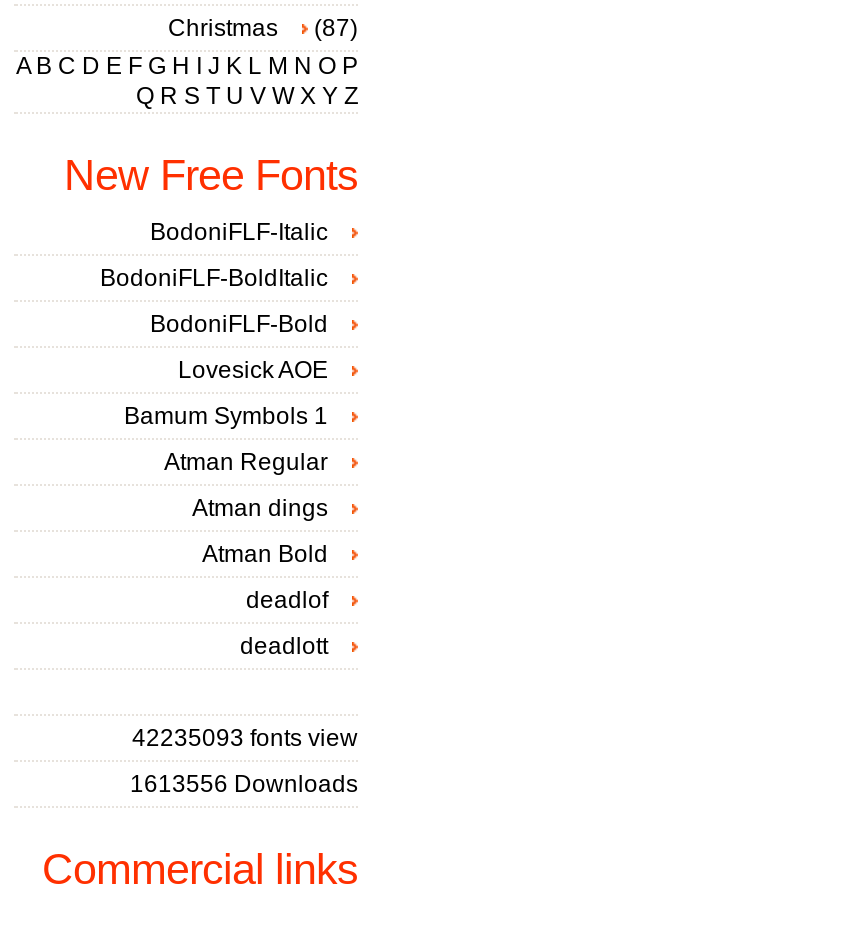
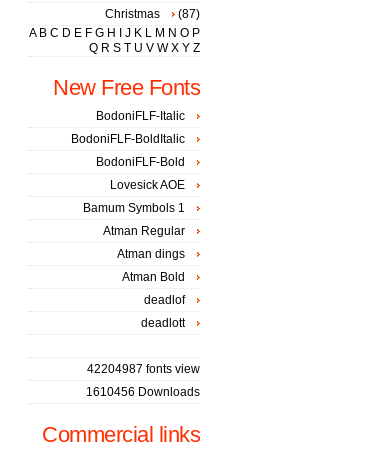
- 42235093 fonts view
+ 42204987 fonts view

- 1613556 Downloads
+ 1610456 Downloads
